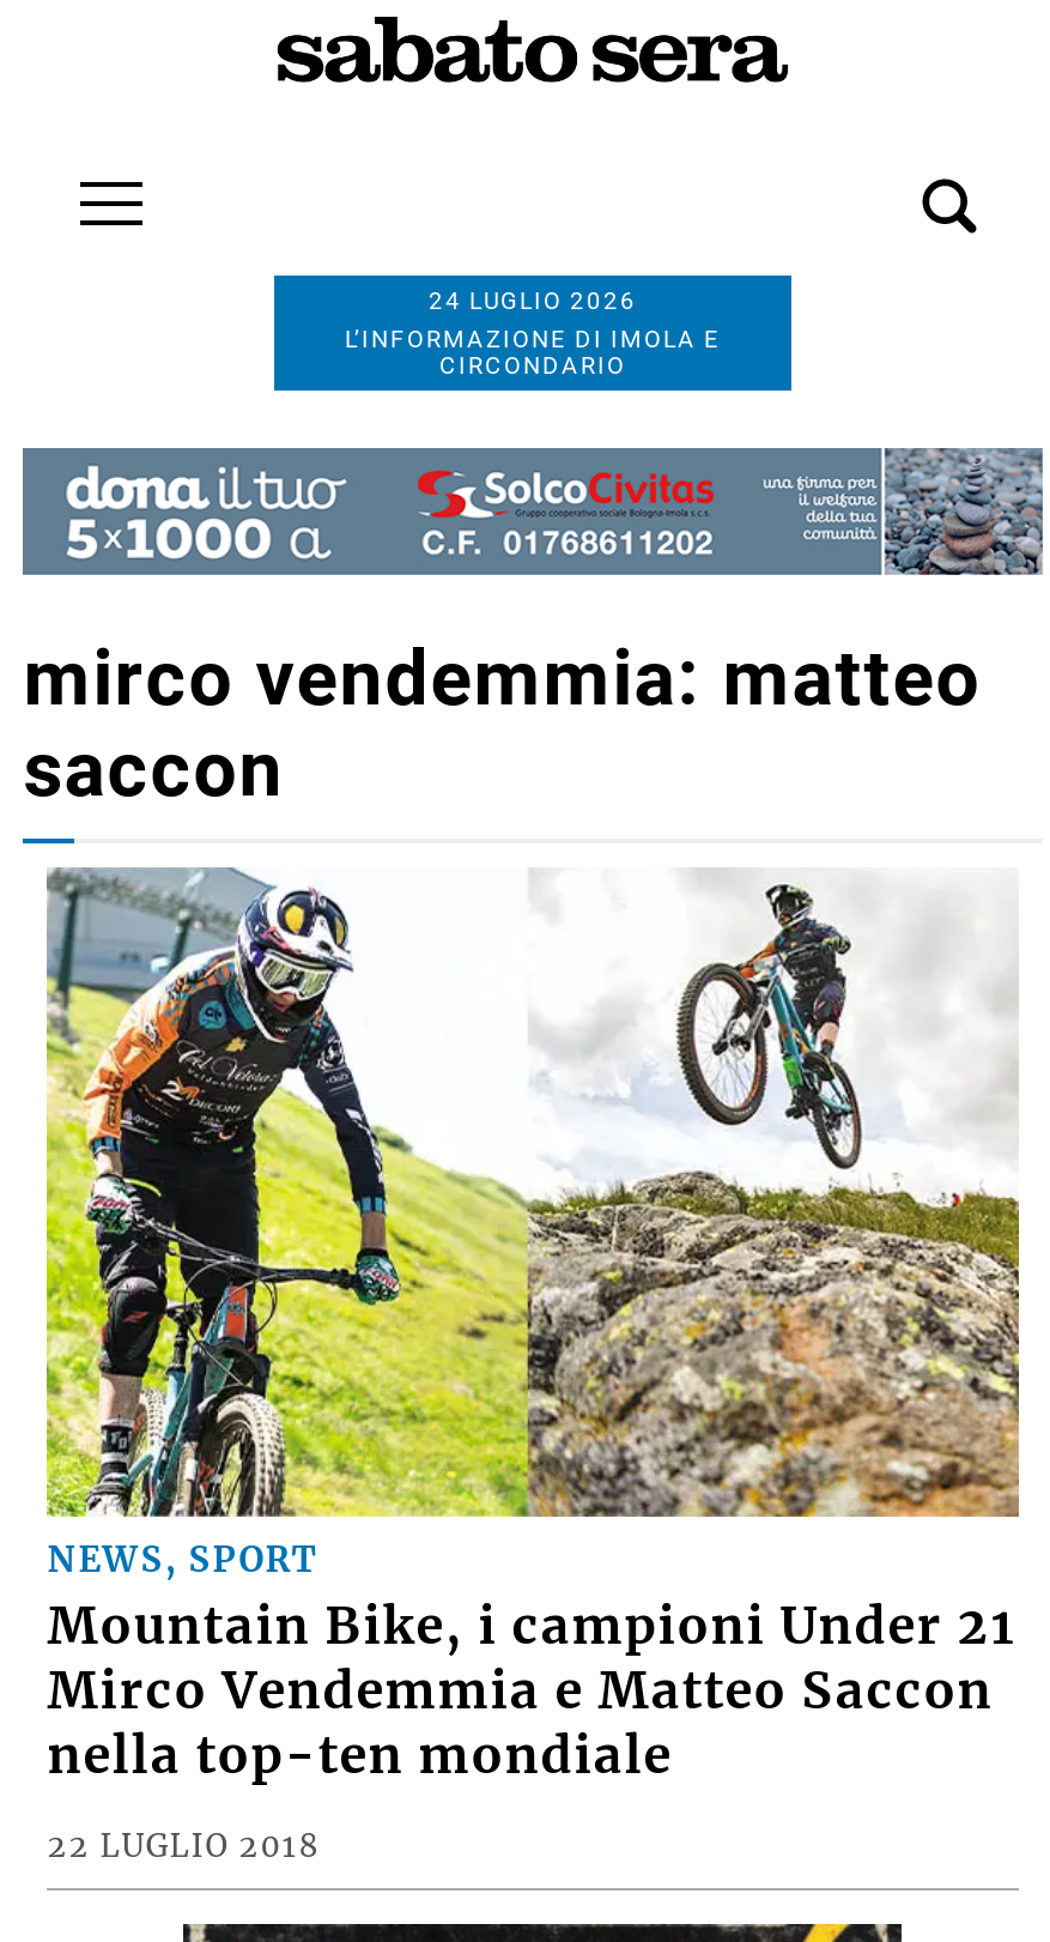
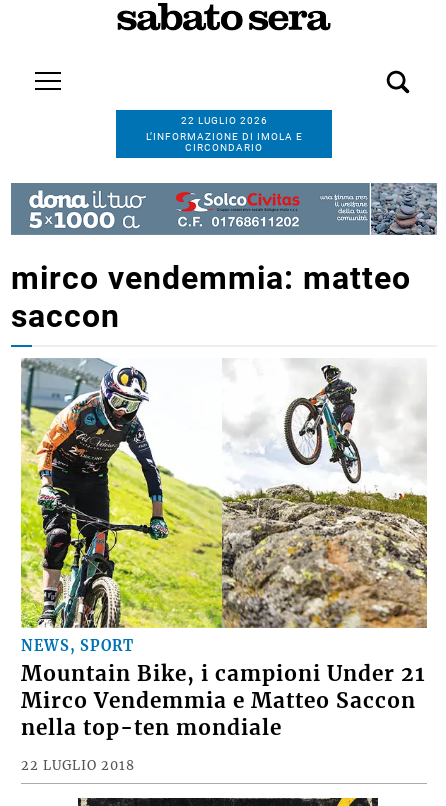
- 24 LUGLIO 2026
+ 22 LUGLIO 2026
